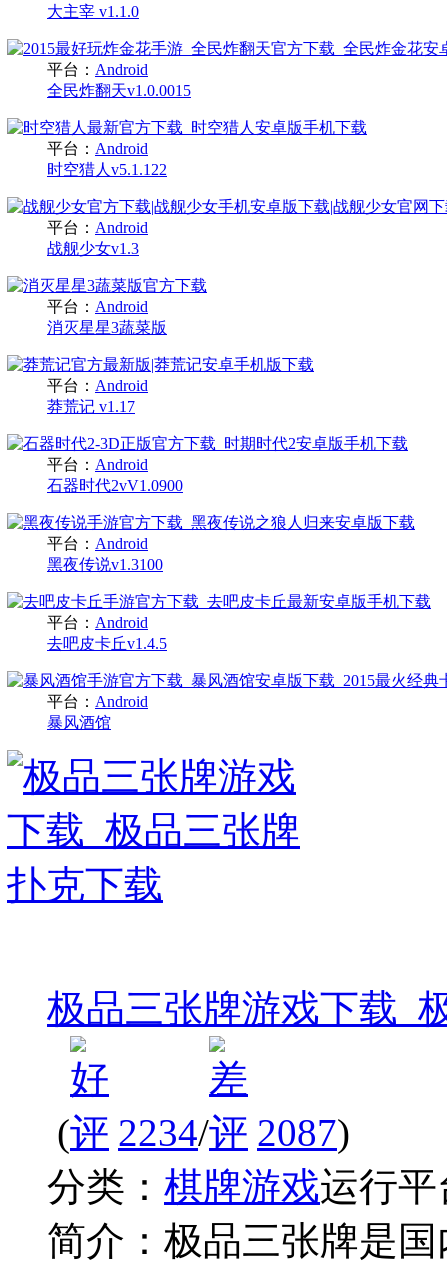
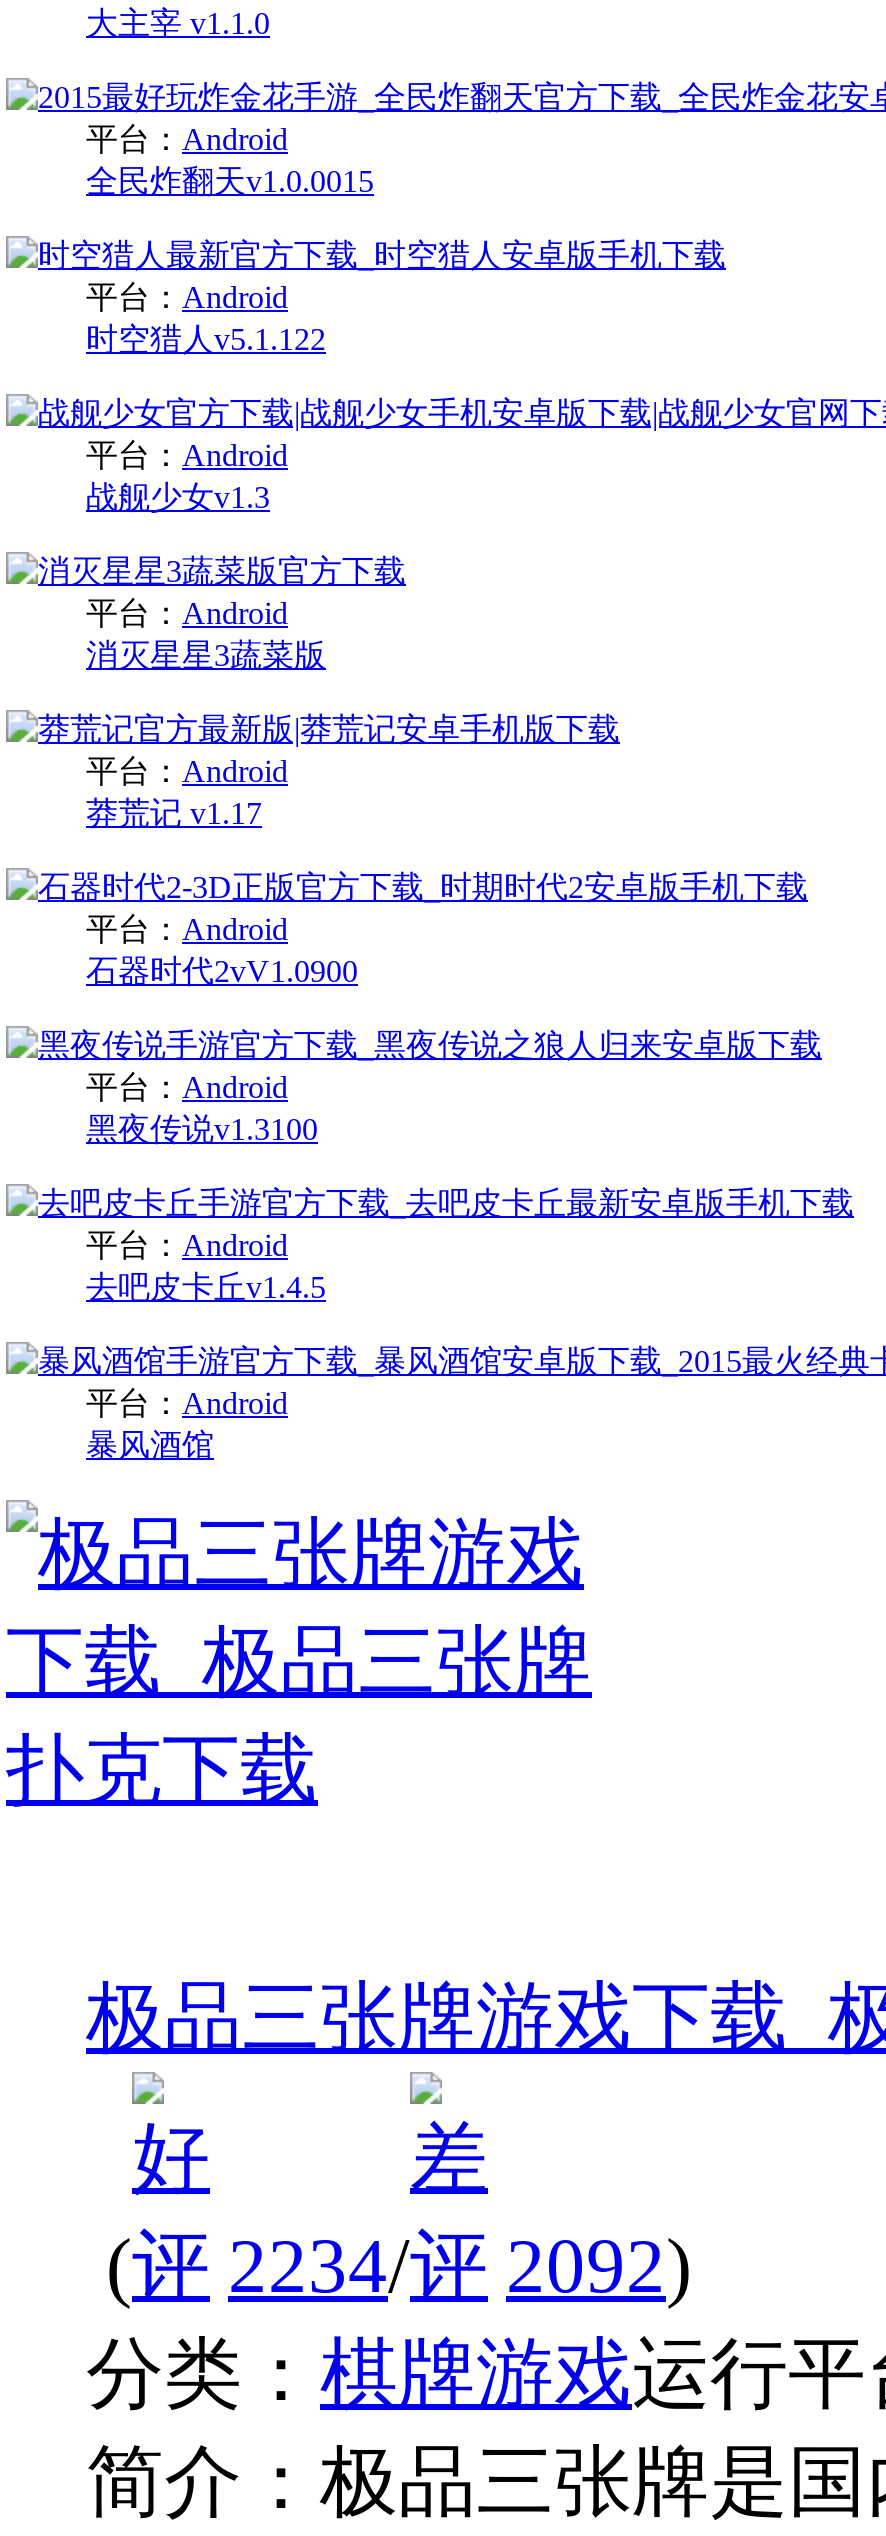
- 2087)
+ 2092)
